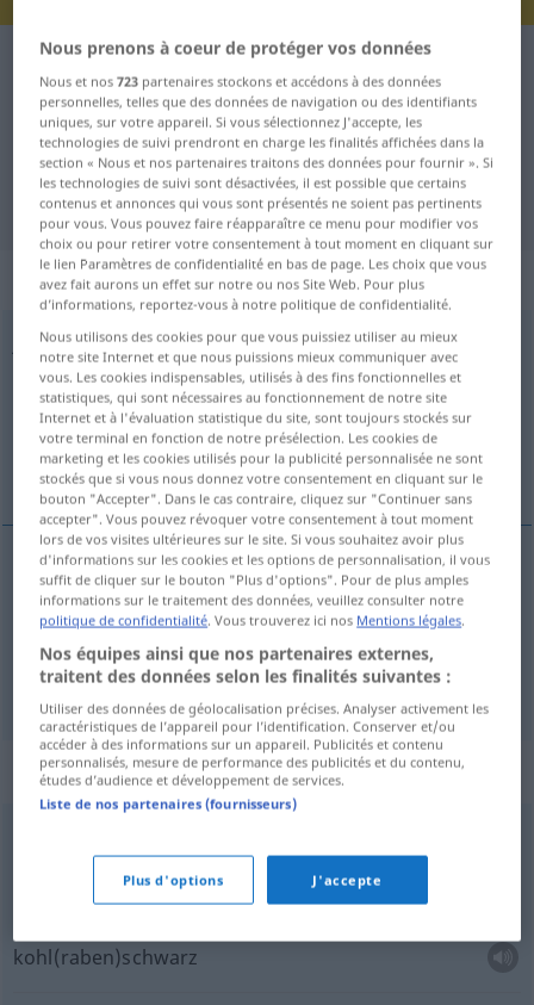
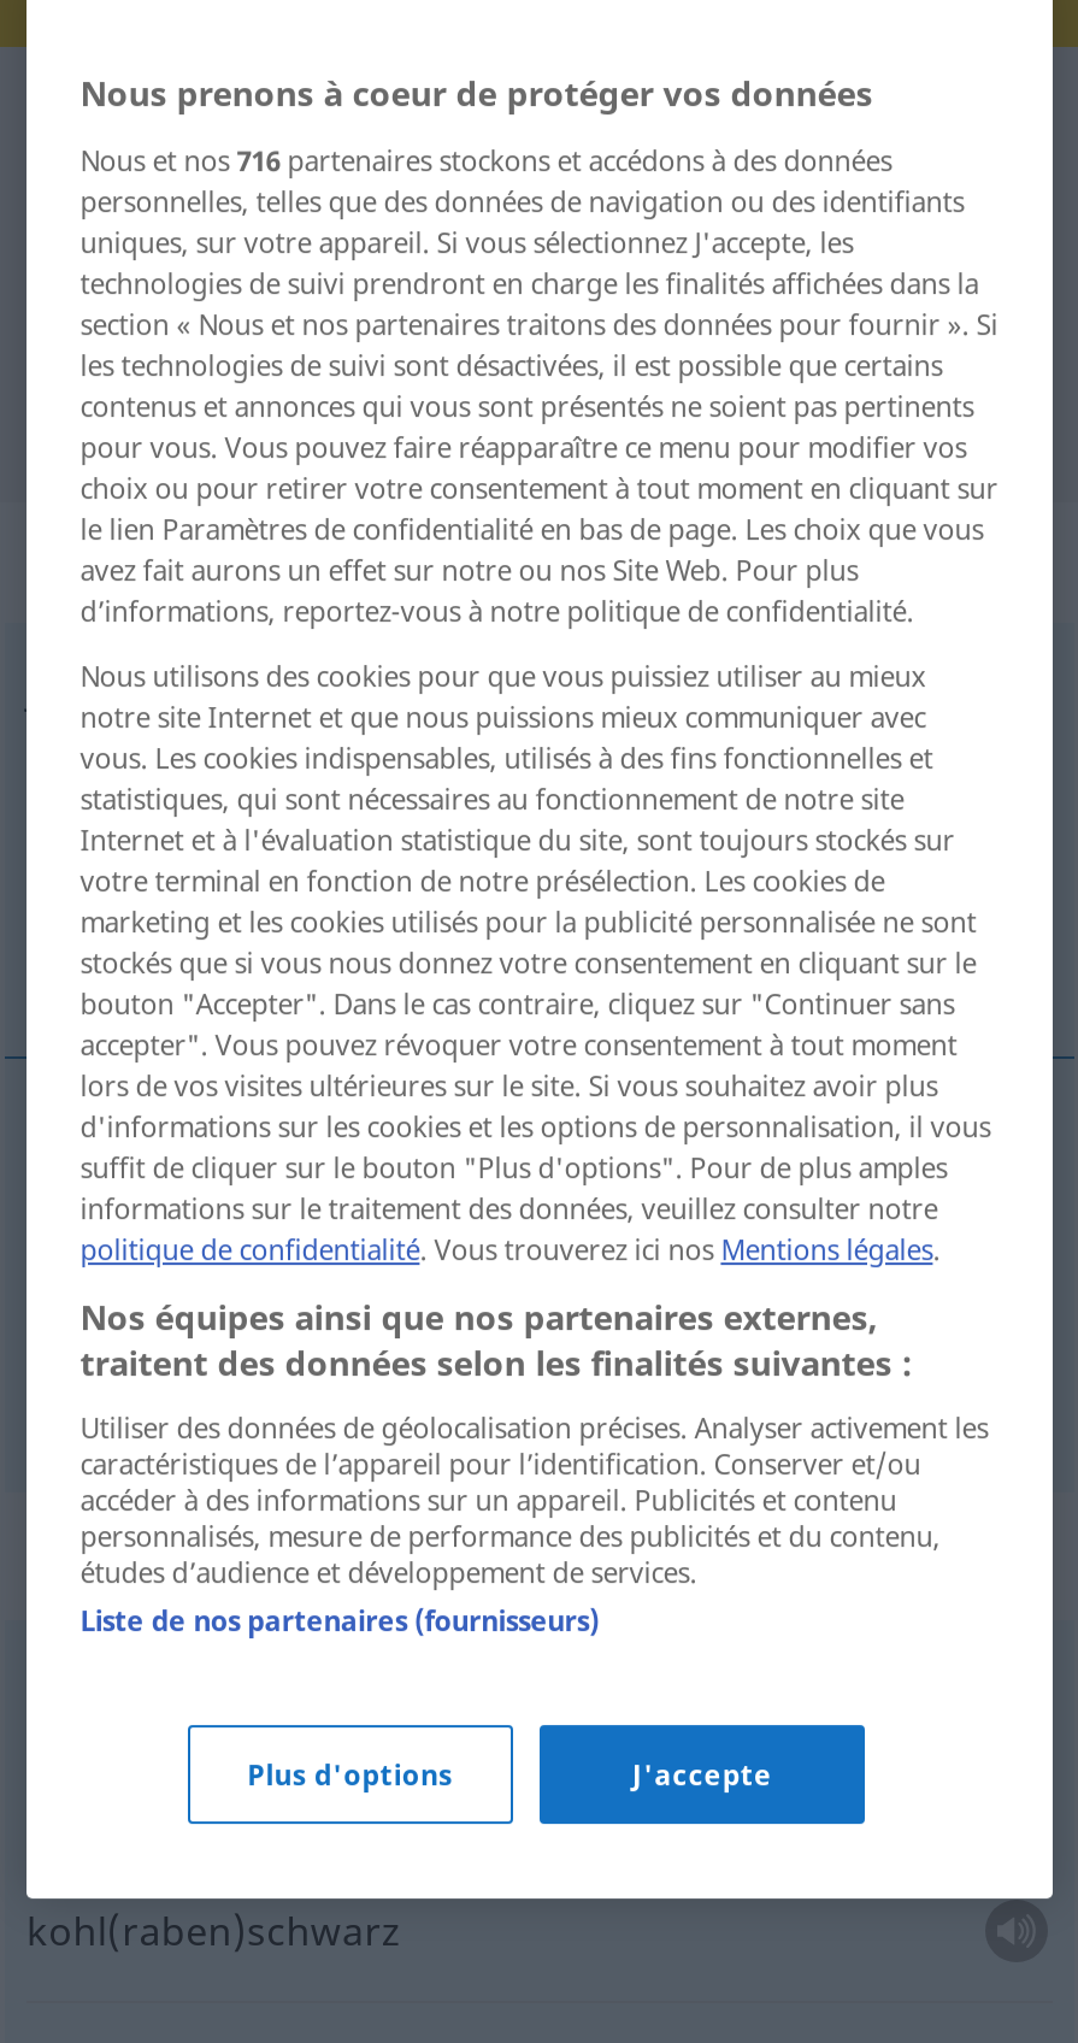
- Nous et nos 723 partenaires stockons et accédons à des données
+ Nous et nos 716 partenaires stockons et accédons à des données
